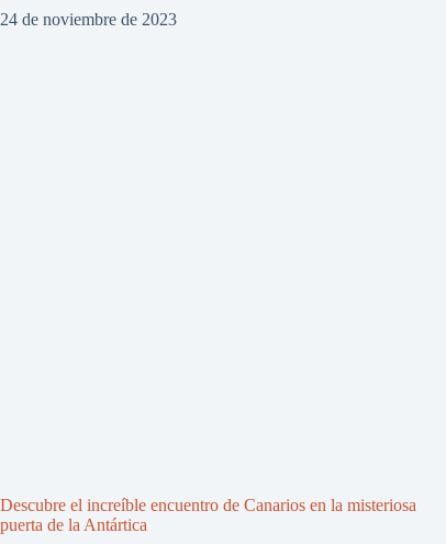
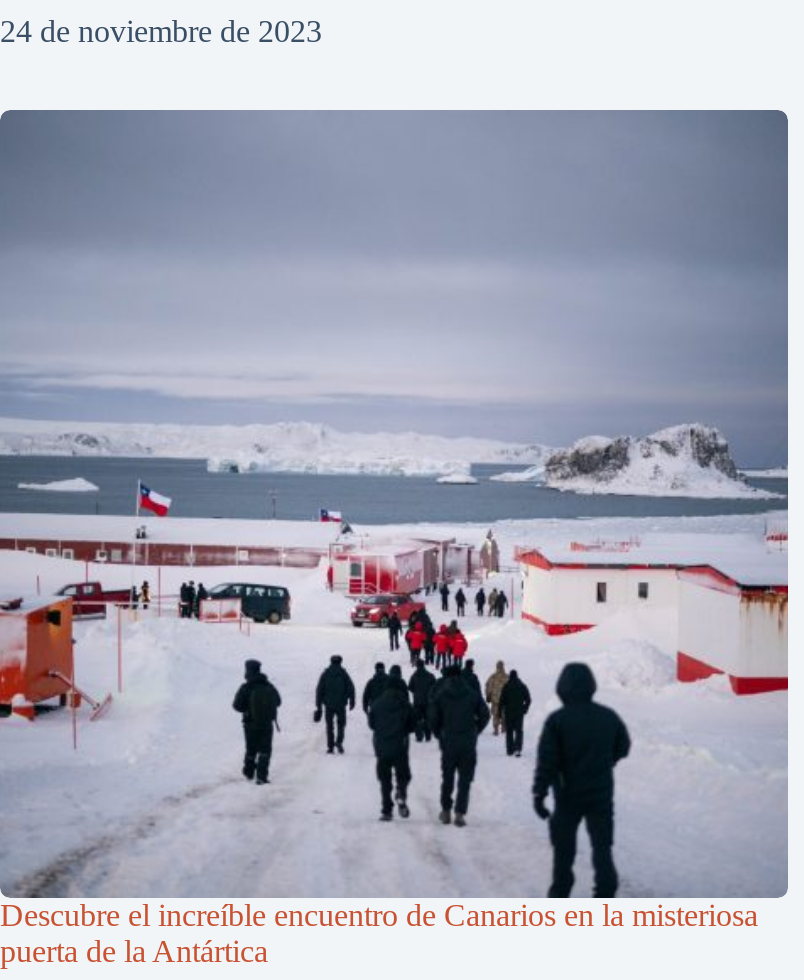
+ [image]
